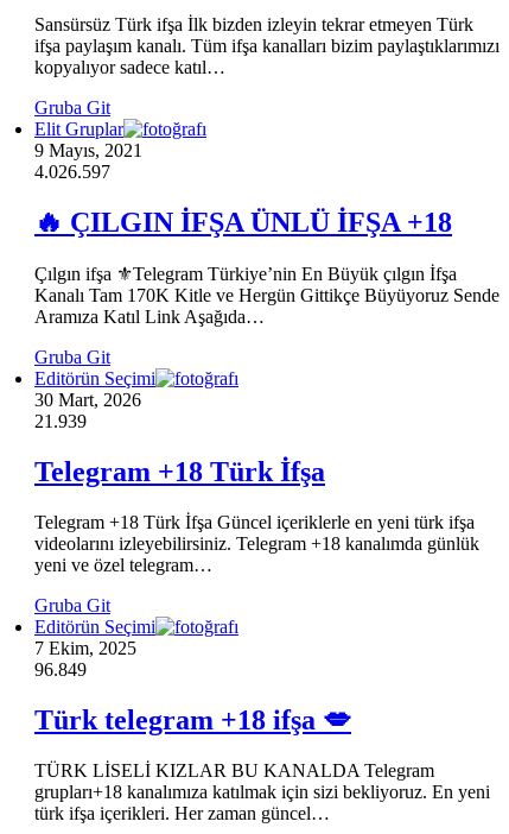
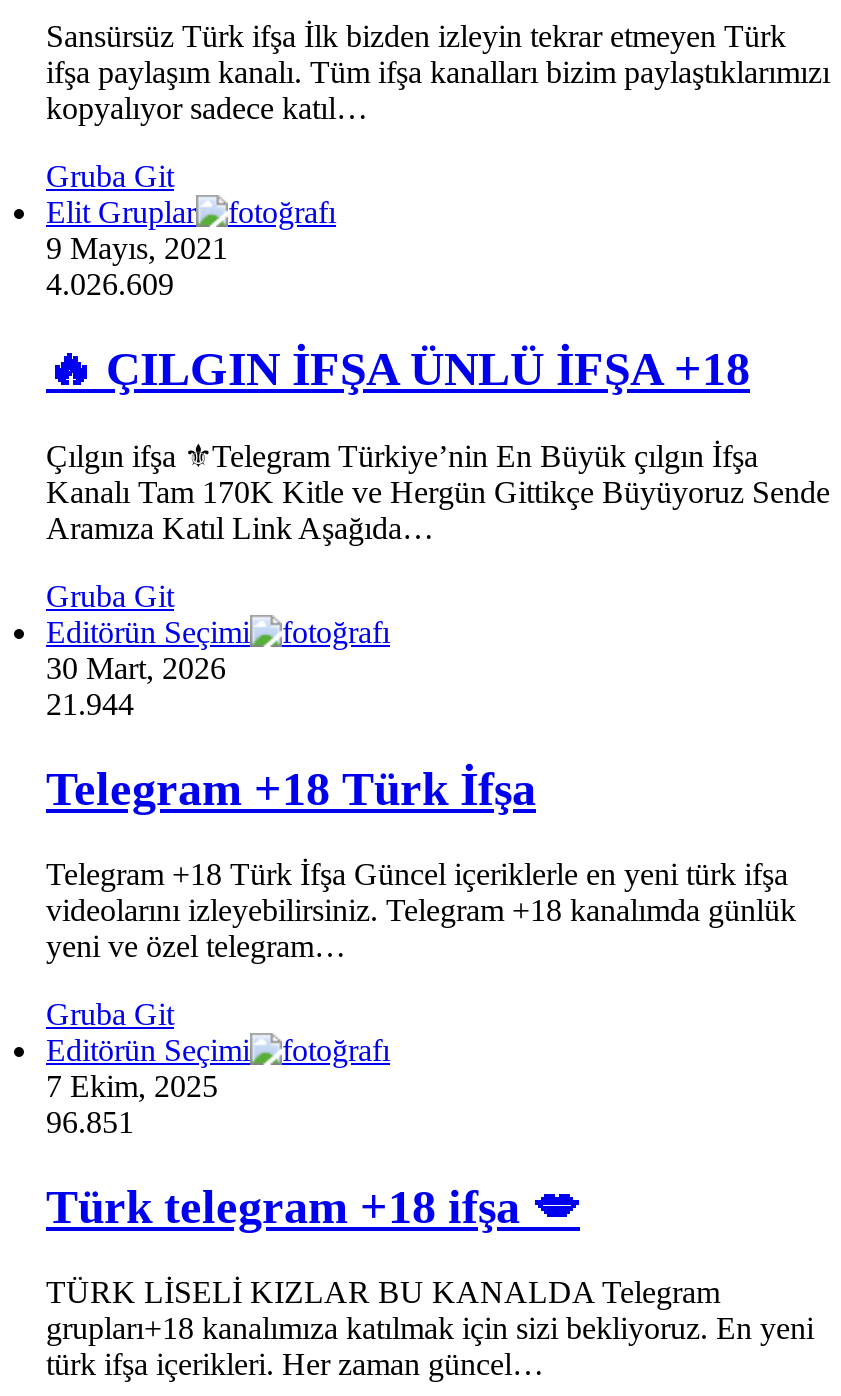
- 4.026.597
+ 4.026.609

- 21.939
+ 21.944

- 96.849
+ 96.851
